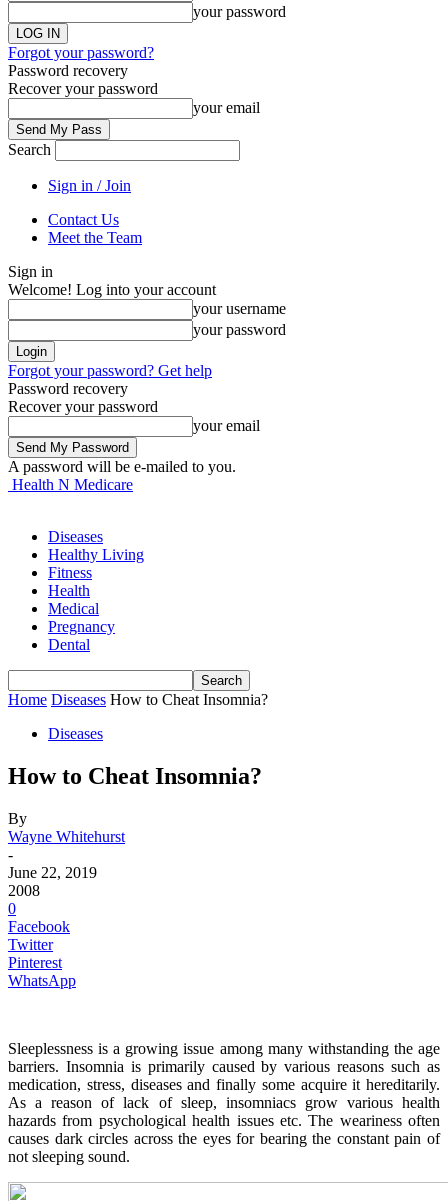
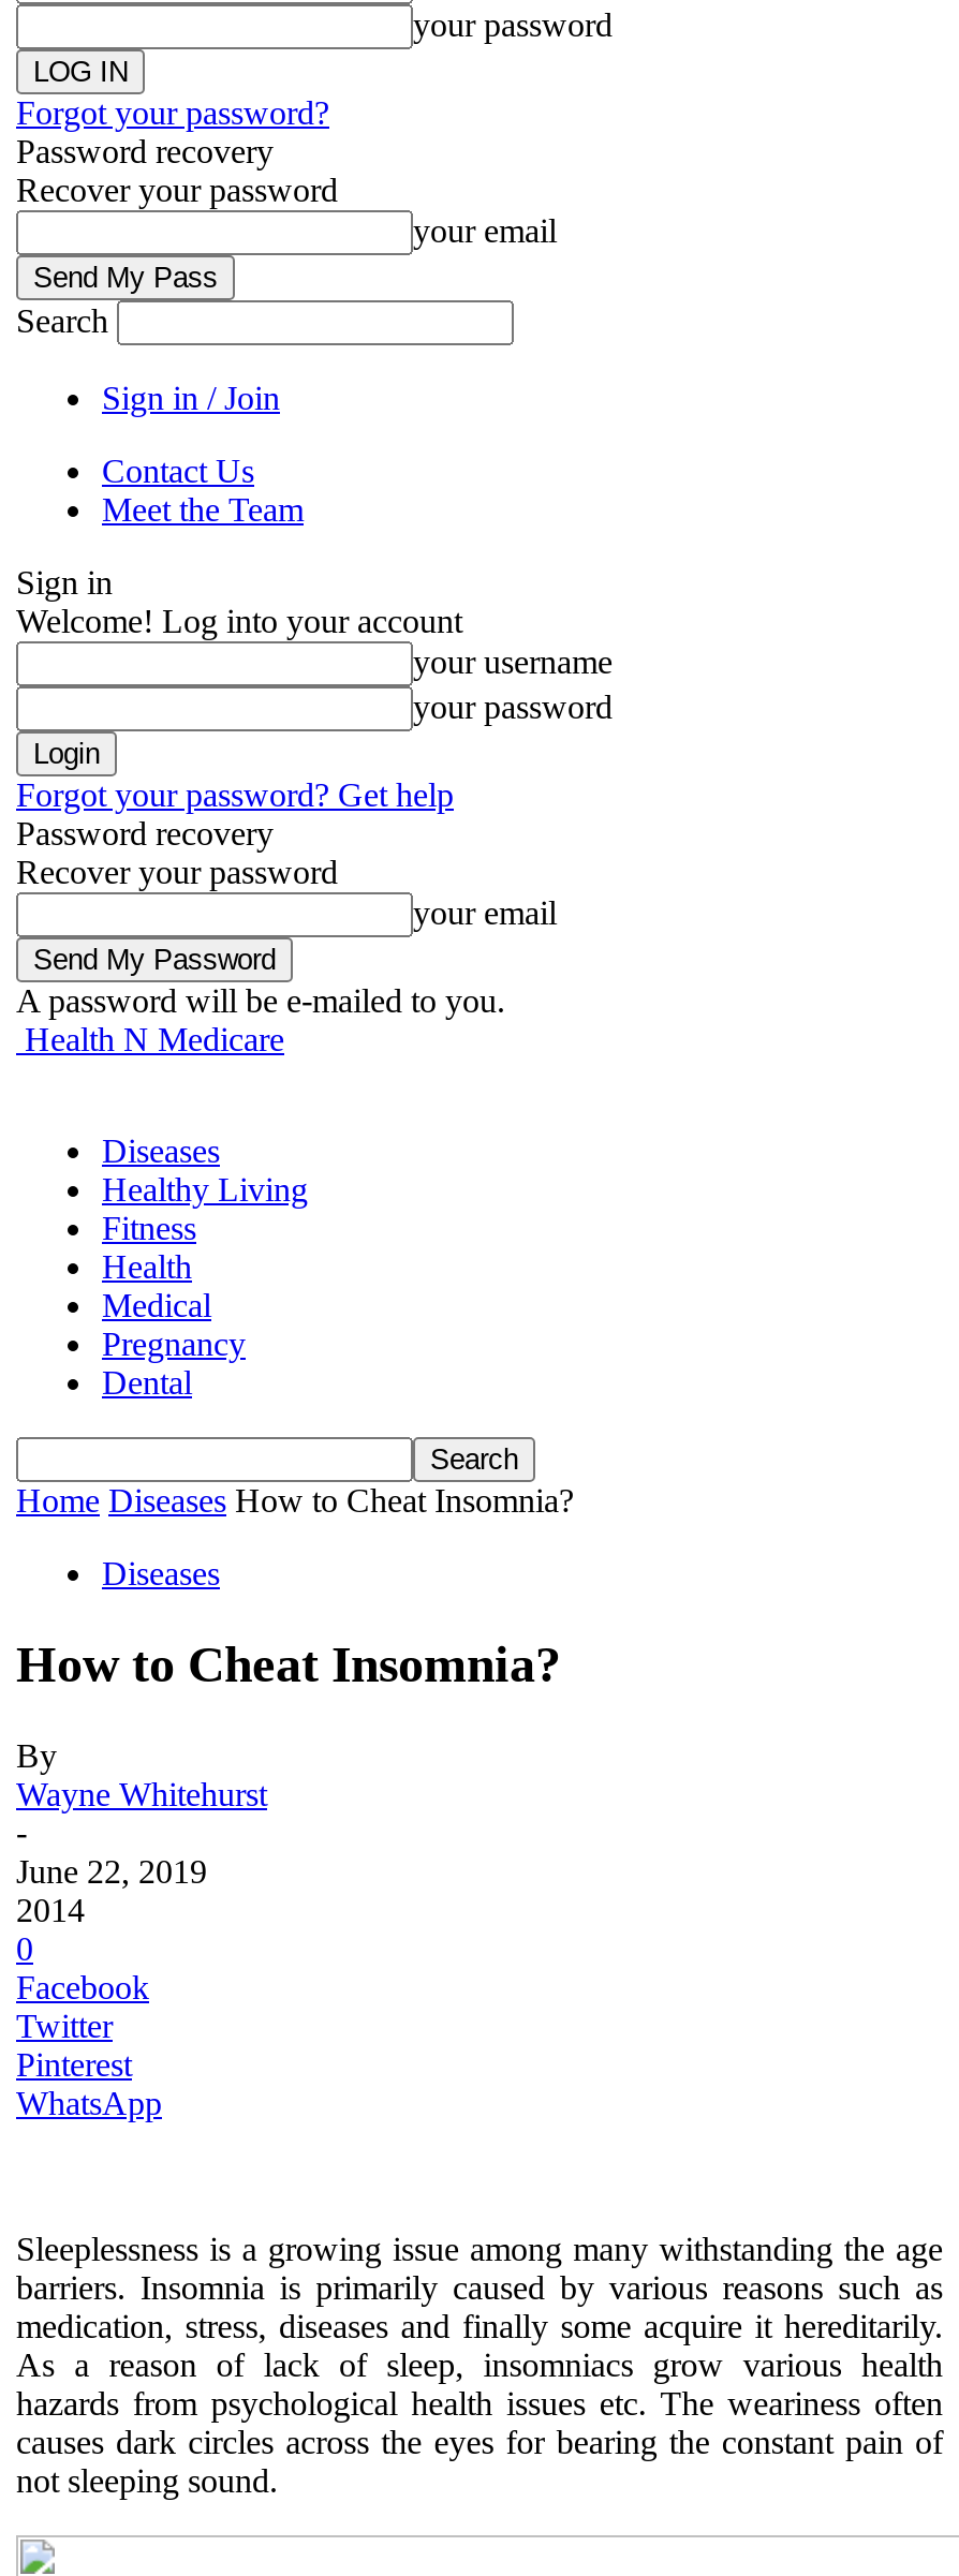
- 2008
+ 2014
